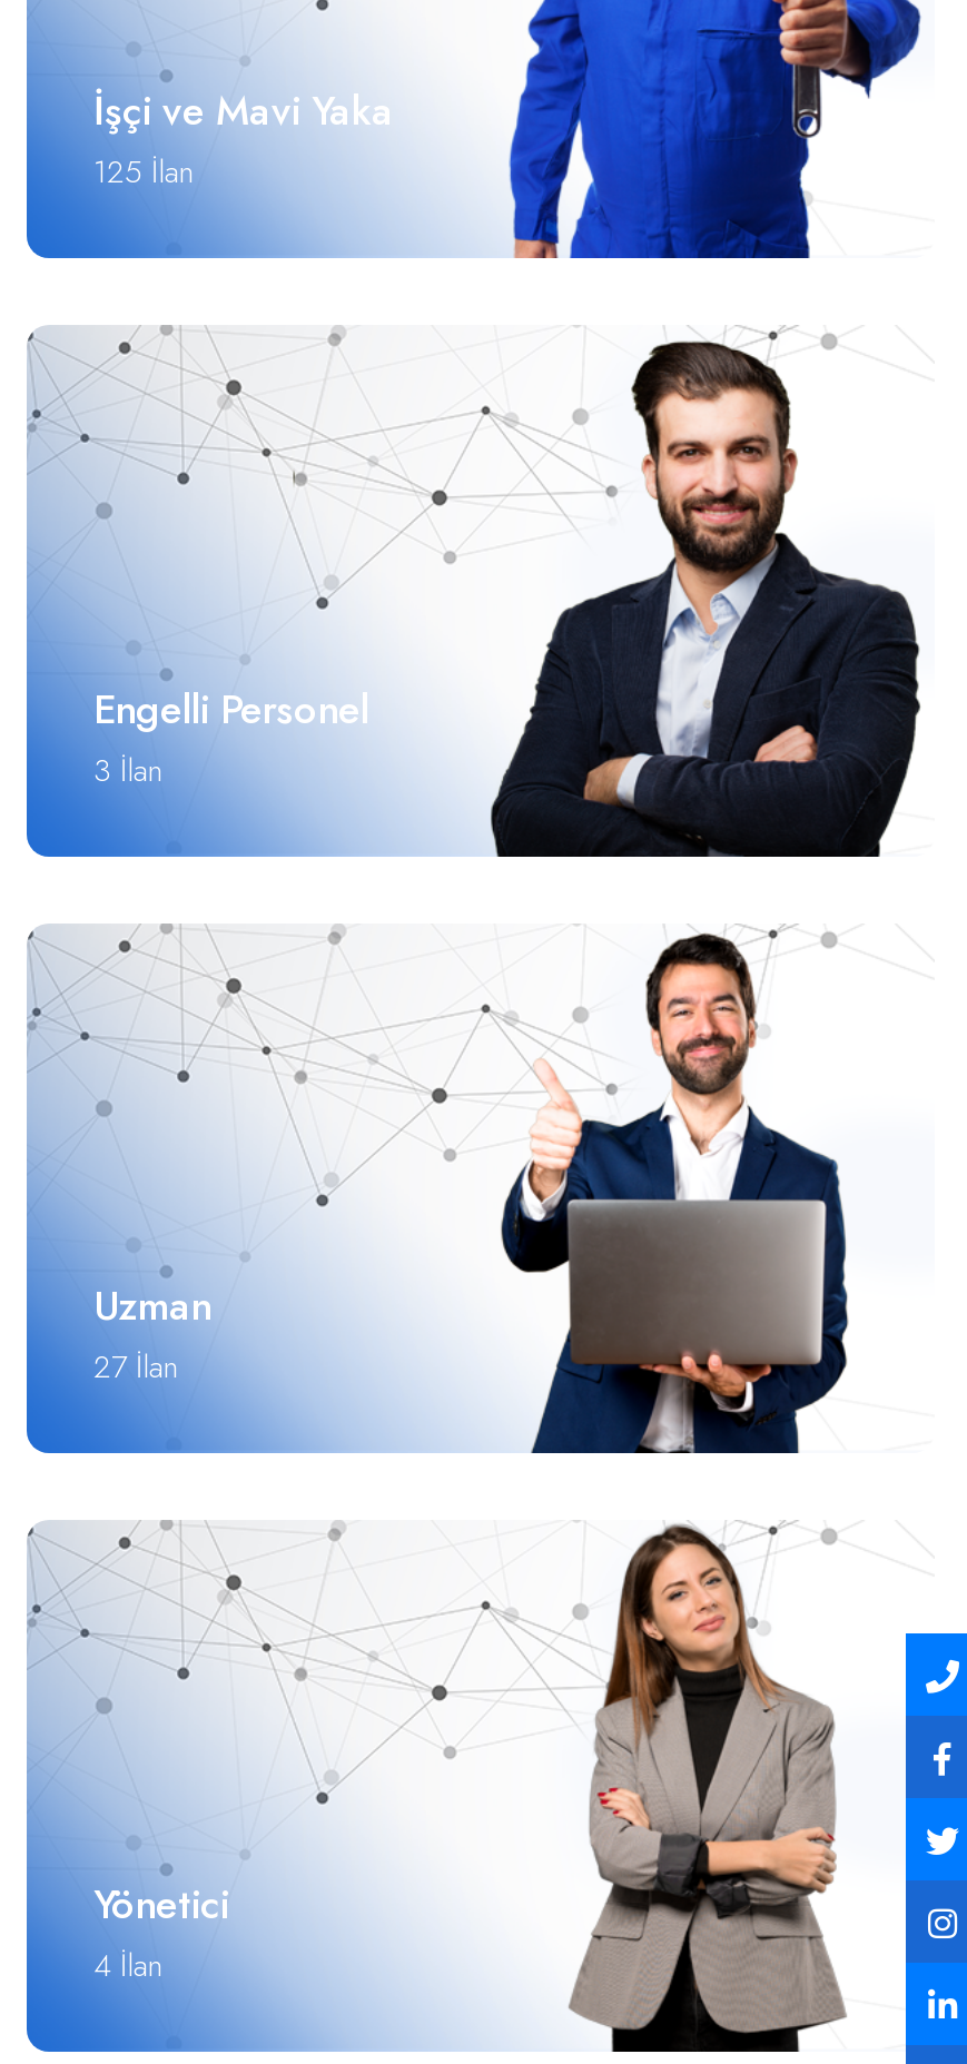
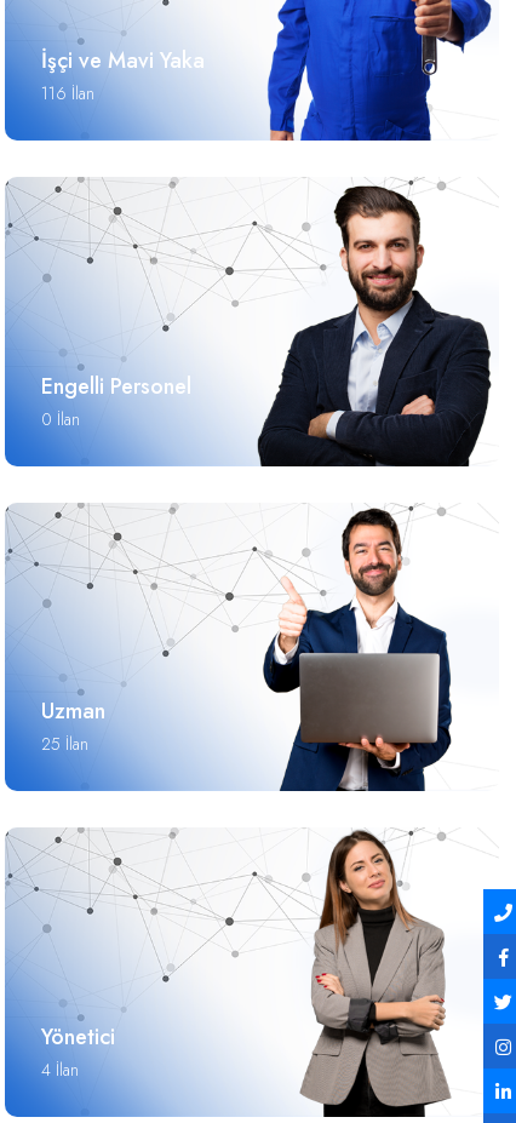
- 125 İlan
+ 116 İlan

- 3 İlan
+ 0 İlan

- 27 İlan
+ 25 İlan
